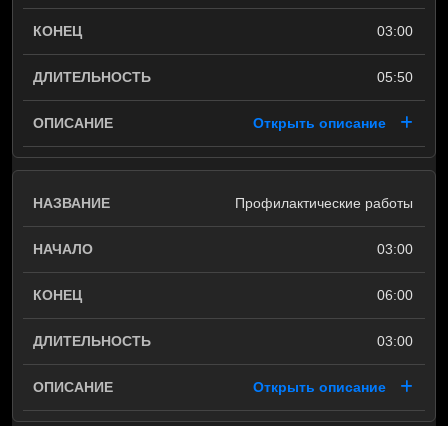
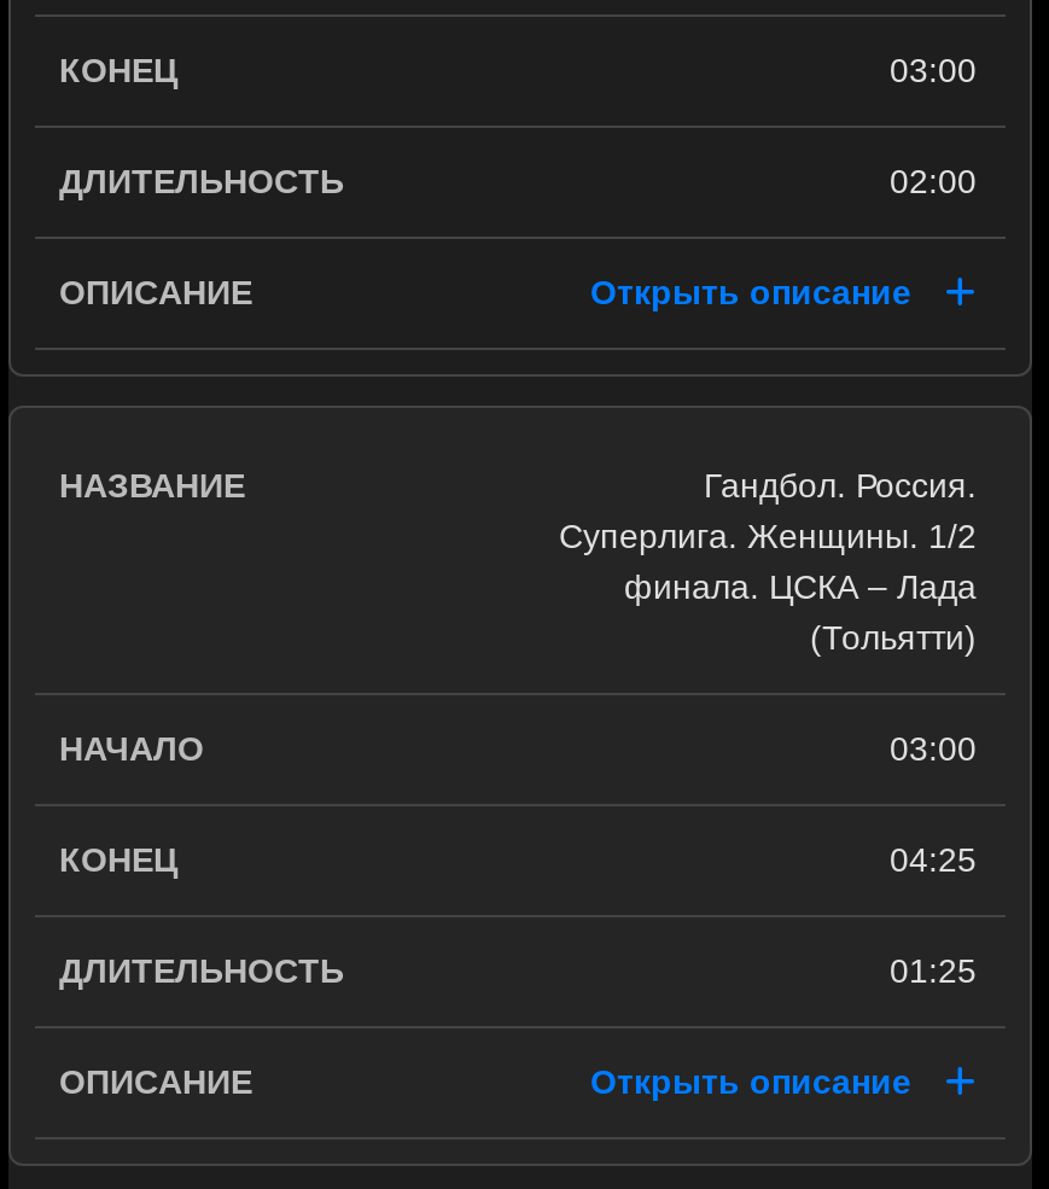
- 05:50
+ 02:00

- Профилактические работы
+ Гандбол. Россия.
+ Суперлига. Женщины. 1/2
+ финала. ЦСКА – Лада
+ (Тольятти)

- 06:00
+ 04:25

- 03:00
+ 01:25
